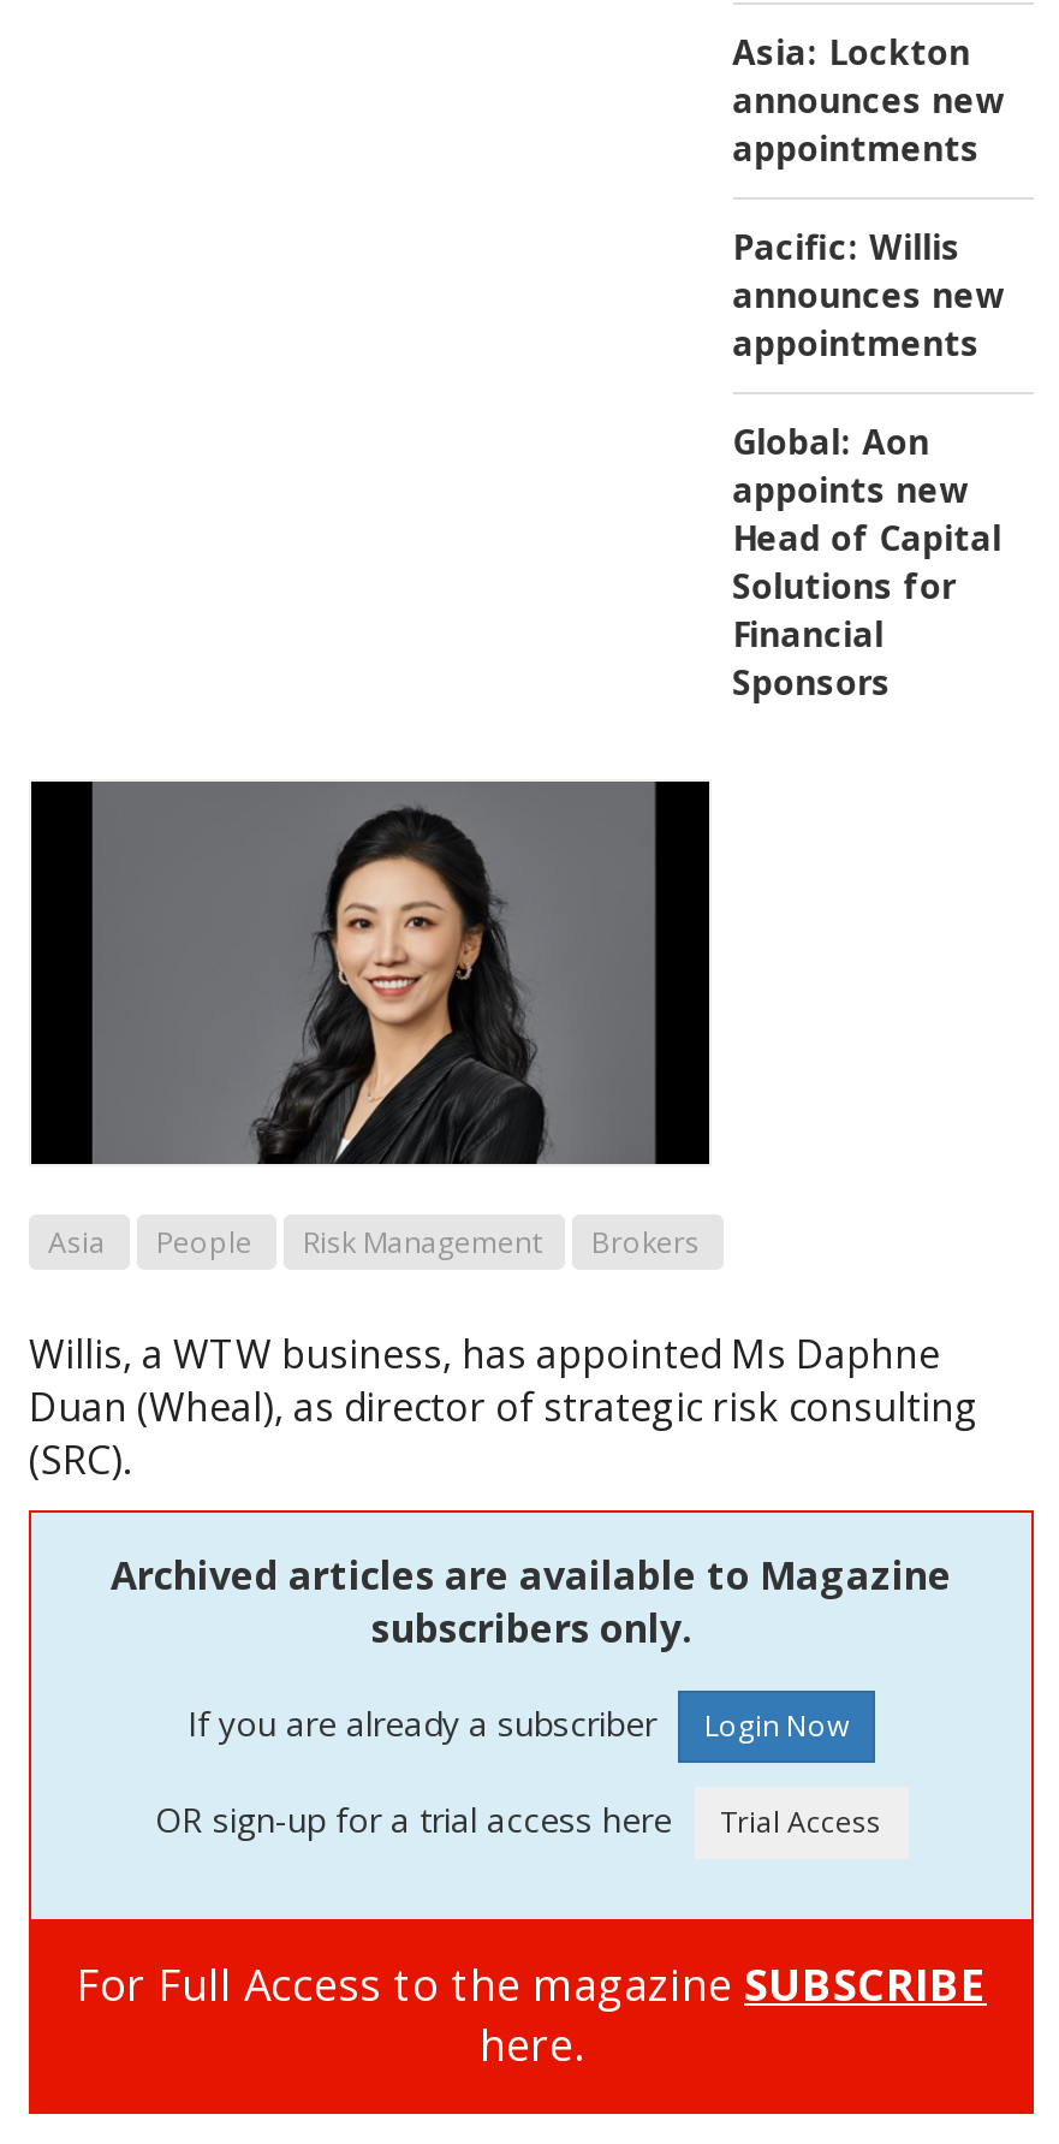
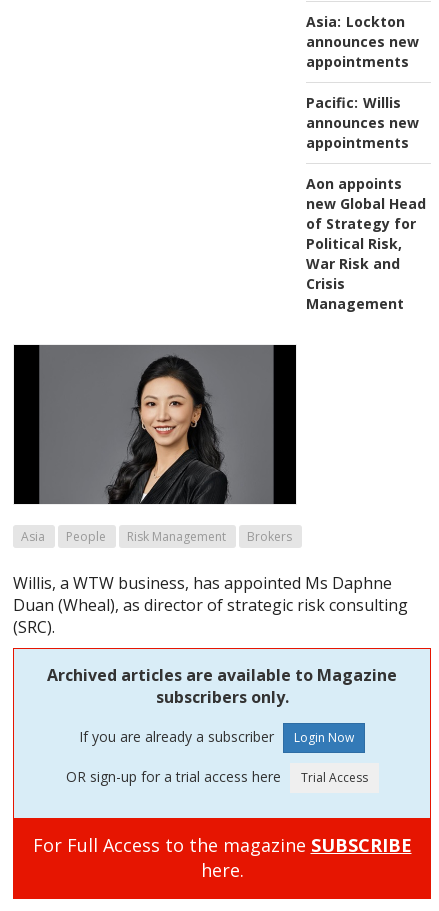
- Global: Aon
- appoints new
- Head of Capital
- Solutions for
- Financial
- Sponsors
+ Aon appoints
+ new Global Head
+ of Strategy for
+ Political Risk,
+ War Risk and
+ Crisis
+ Management
